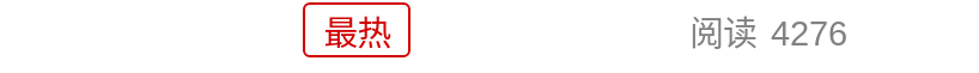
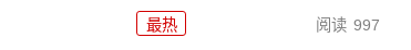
- 阅读 4276
+ 阅读 997
